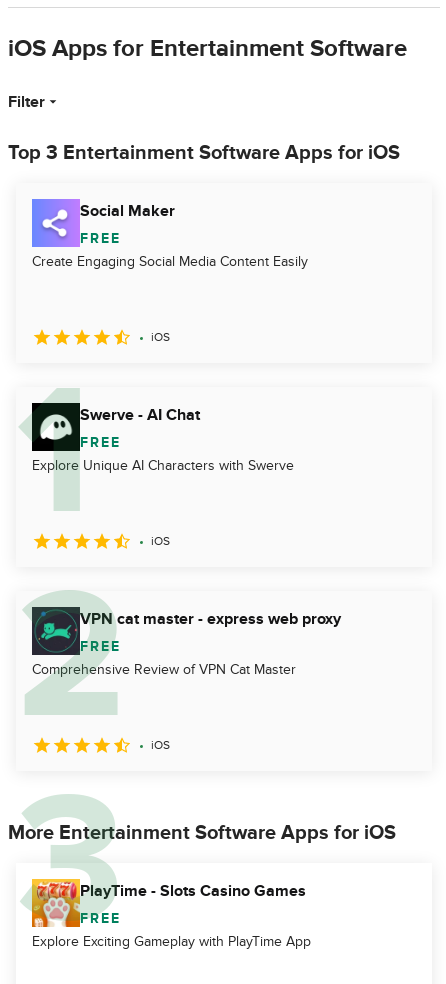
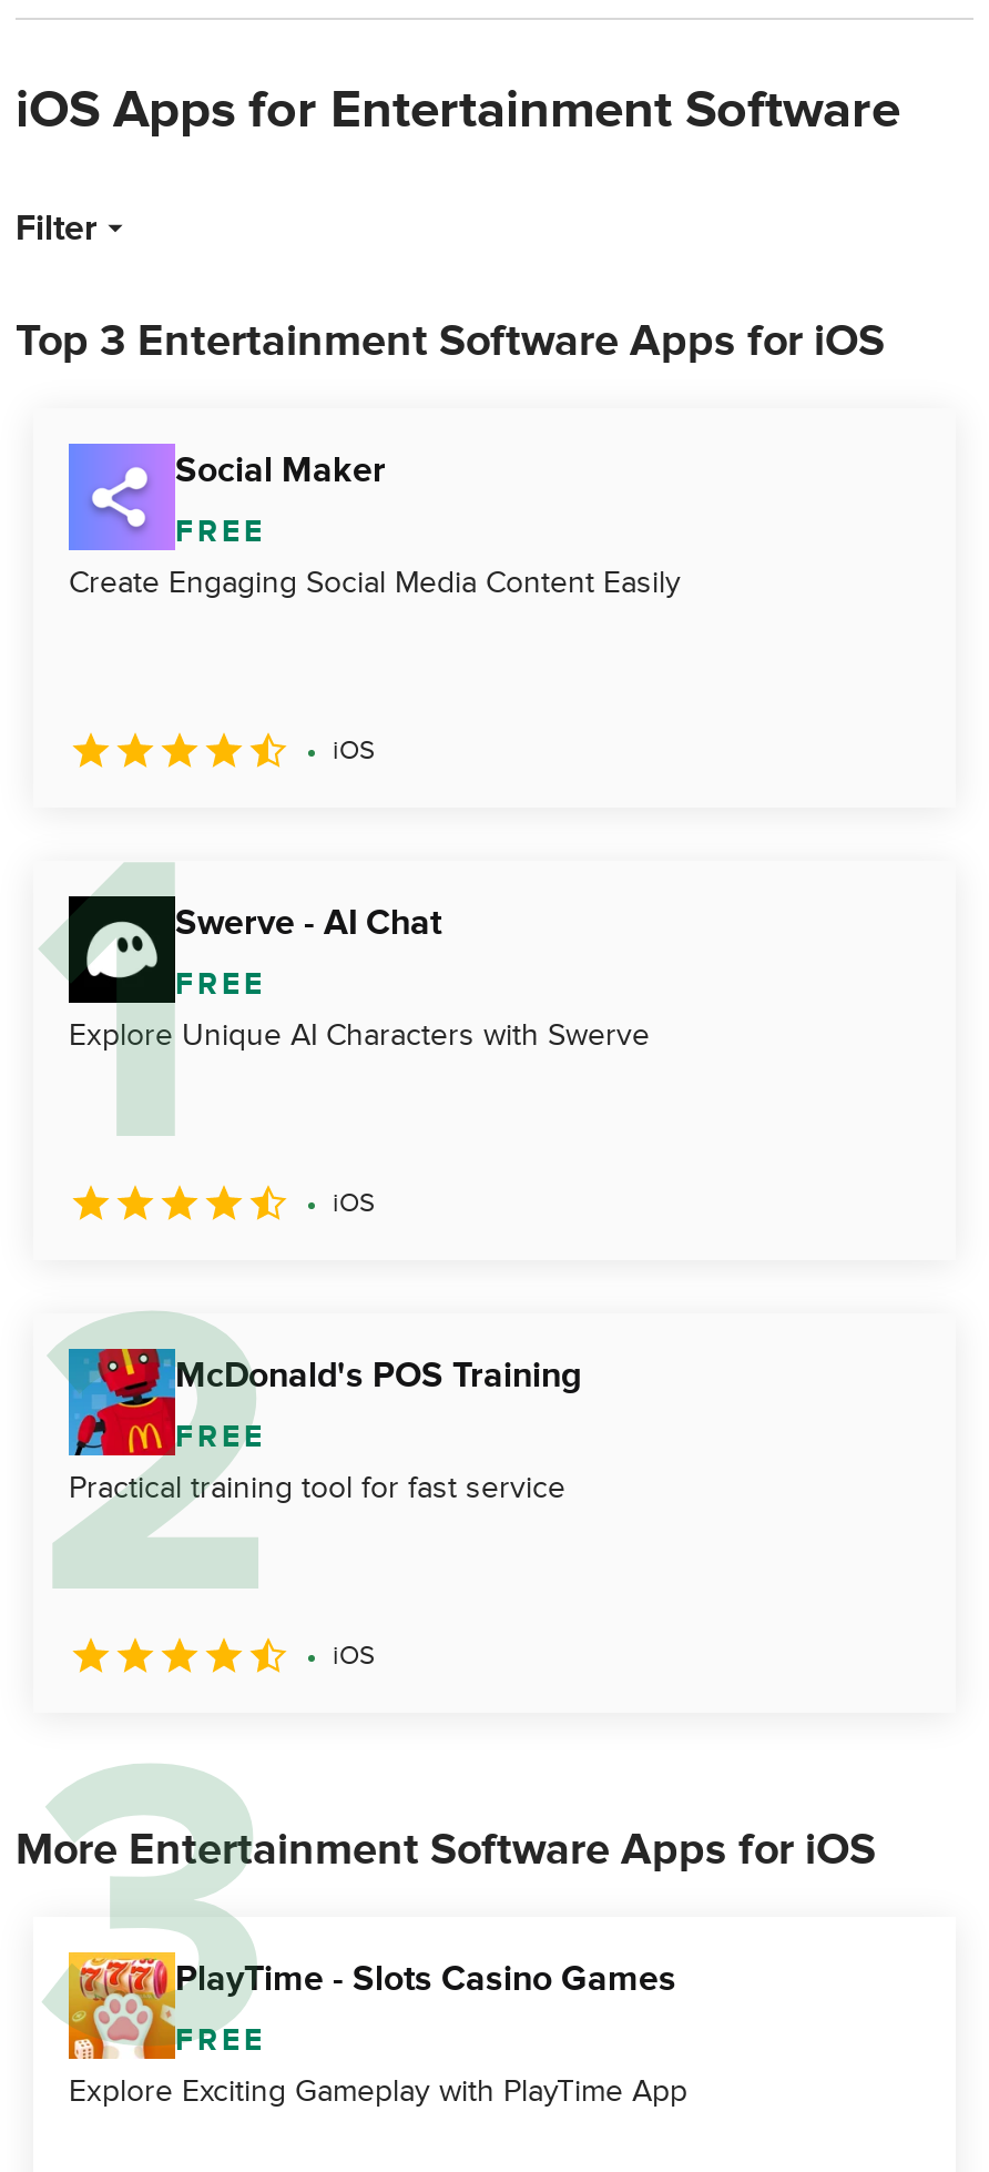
- [image]
- VPN cat master - express web proxy
+ [image]
+ McDonald's POS Training

- Comprehensive Review of VPN Cat Master
+ Practical training tool for fast service
